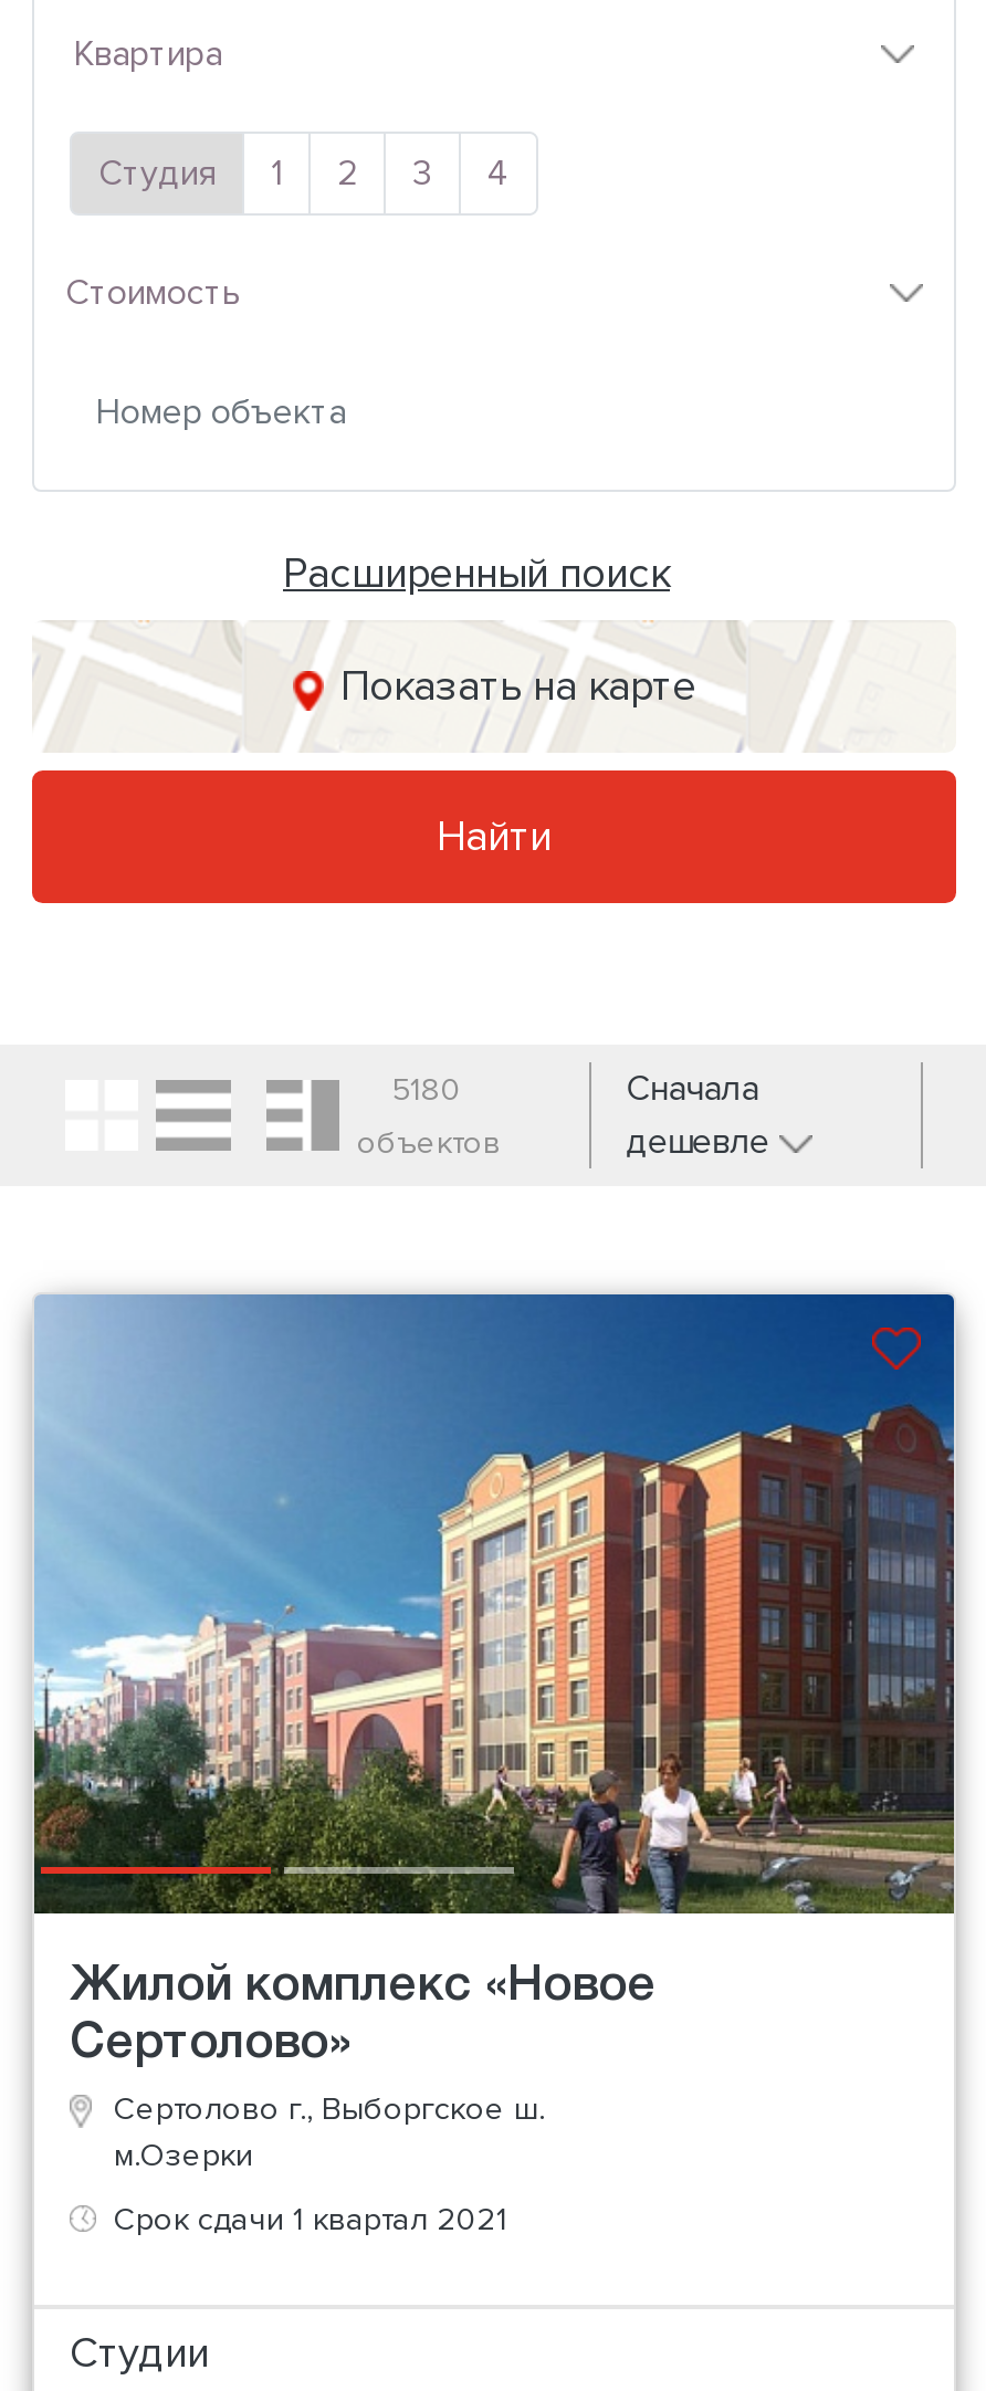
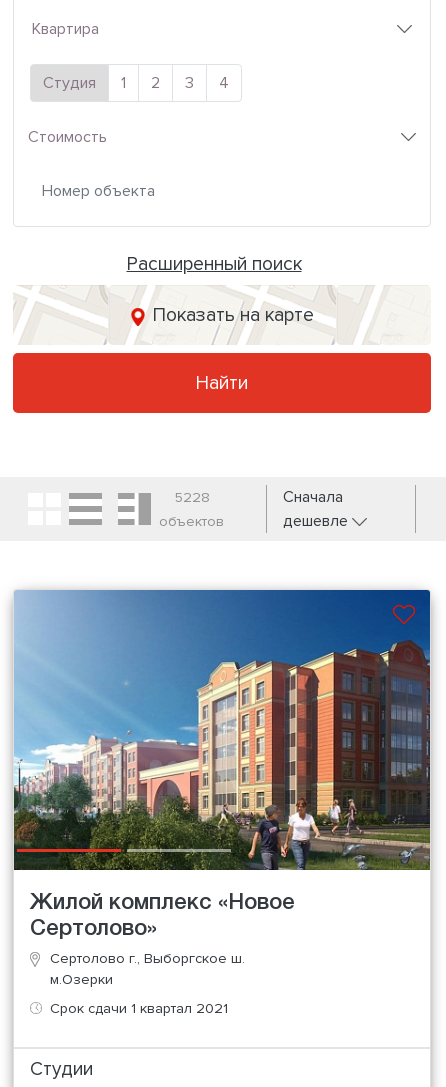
- 5180
+ 5228
